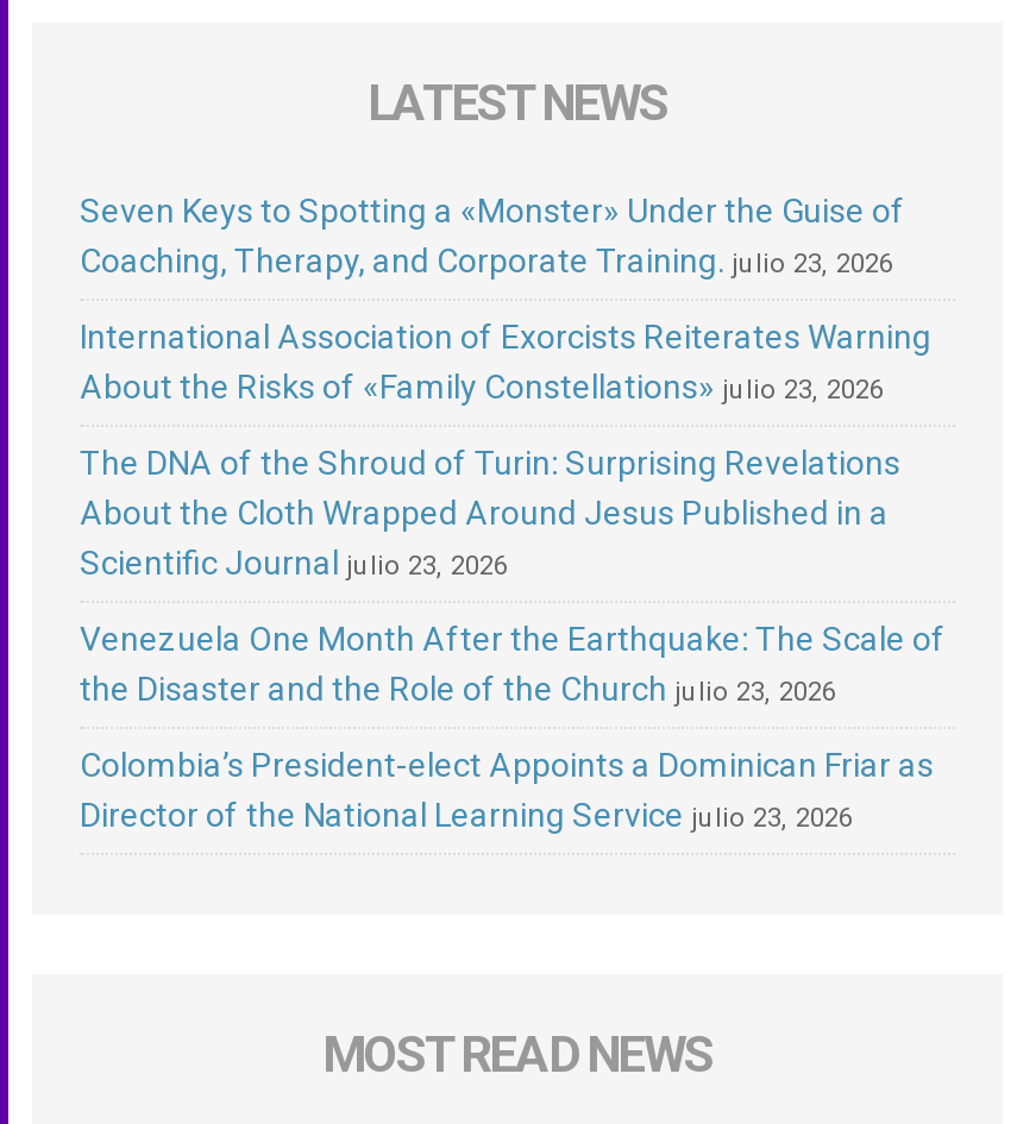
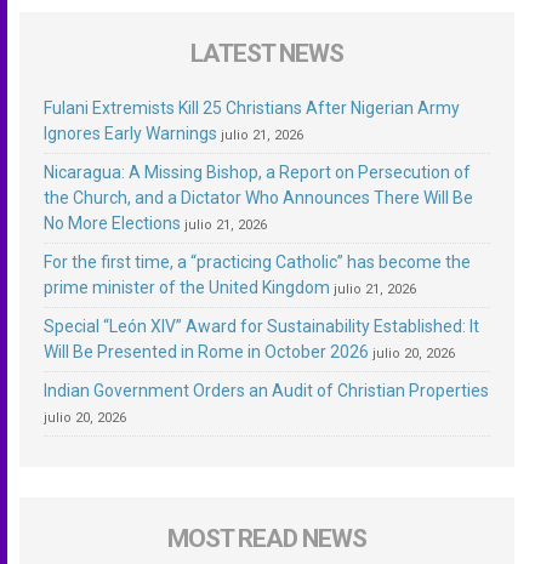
- Seven Keys to Spotting a «Monster» Under the Guise of
- Coaching, Therapy, and Corporate Training. julio 23, 2026
- International Association of Exorcists Reiterates Warning
- About the Risks of «Family Constellations» julio 23, 2026
- The DNA of the Shroud of Turin: Surprising Revelations
- About the Cloth Wrapped Around Jesus Published in a
- Scientific Journal julio 23, 2026
- Venezuela One Month After the Earthquake: The Scale of
- the Disaster and the Role of the Church julio 23, 2026
- Colombia’s President-elect Appoints a Dominican Friar as
- Director of the National Learning Service julio 23, 2026
+ Fulani Extremists Kill 25 Christians After Nigerian Army
+ Ignores Early Warnings julio 21, 2026
+ Nicaragua: A Missing Bishop, a Report on Persecution of
+ the Church, and a Dictator Who Announces There Will Be
+ No More Elections julio 21, 2026
+ For the first time, a “practicing Catholic” has become the
+ prime minister of the United Kingdom julio 21, 2026
+ Special “León XIV” Award for Sustainability Established: It
+ Will Be Presented in Rome in October 2026 julio 20, 2026
+ Indian Government Orders an Audit of Christian Properties
+ julio 20, 2026
